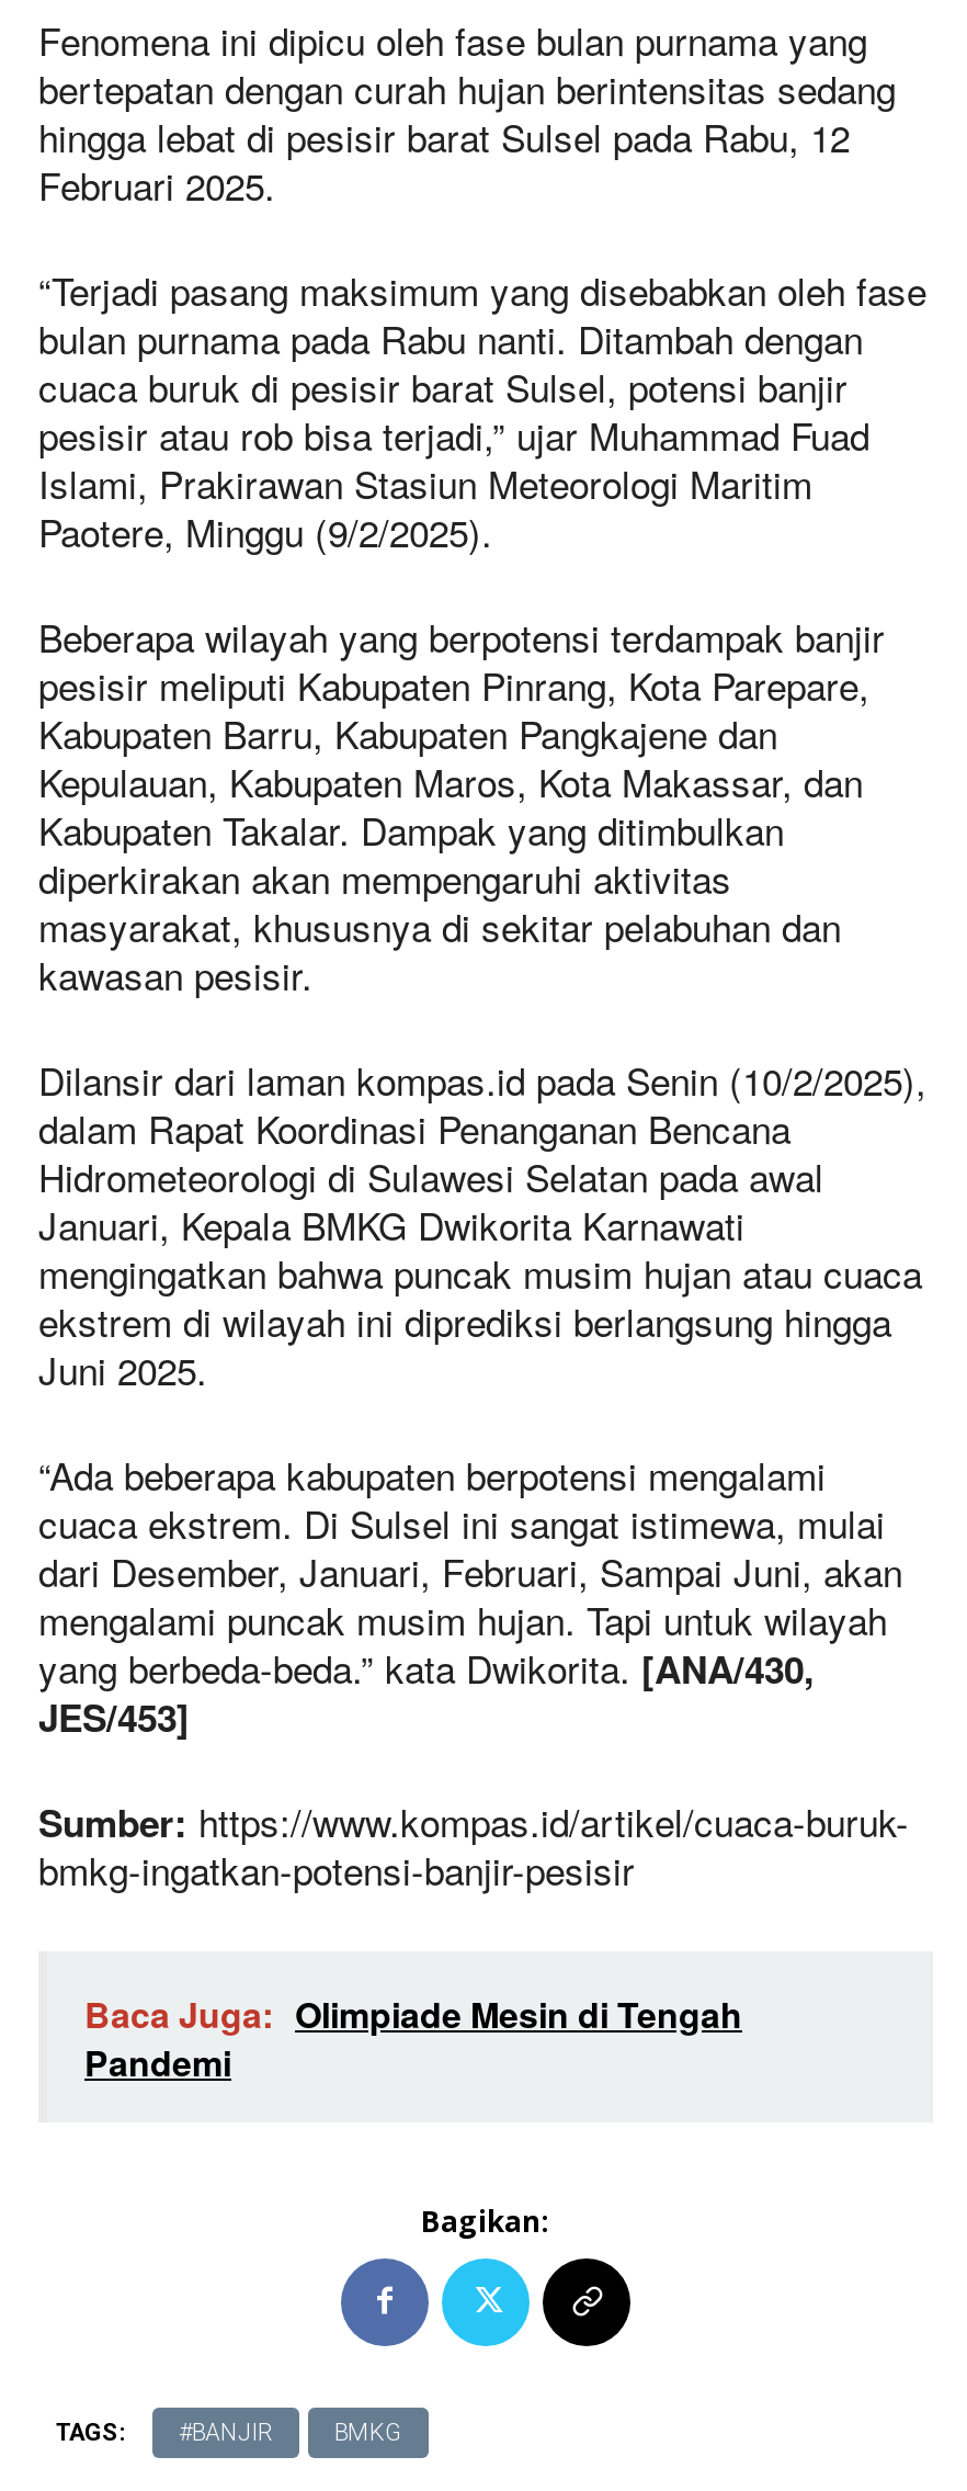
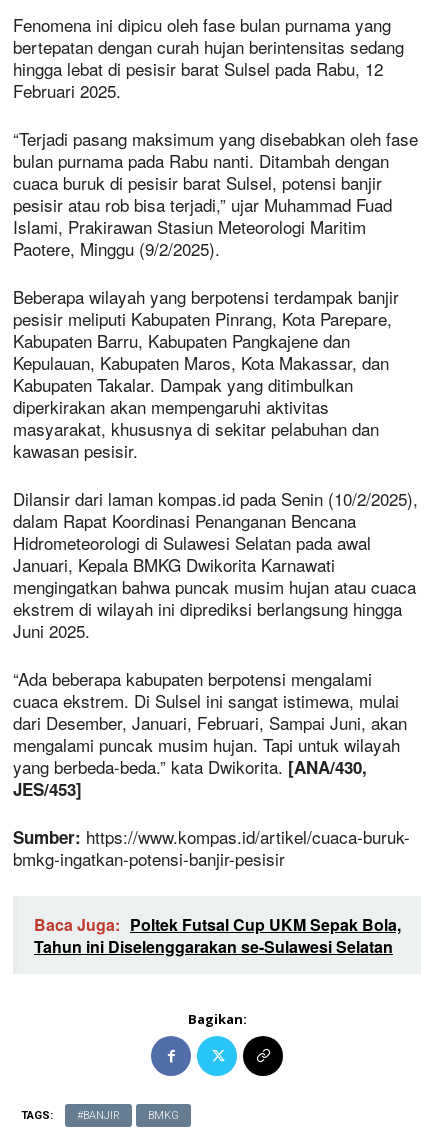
- Baca Juga: Olimpiade Mesin di Tengah
- Pandemi
+ Baca Juga: Poltek Futsal Cup UKM Sepak Bola,
+ Tahun ini Diselenggarakan se-Sulawesi Selatan
